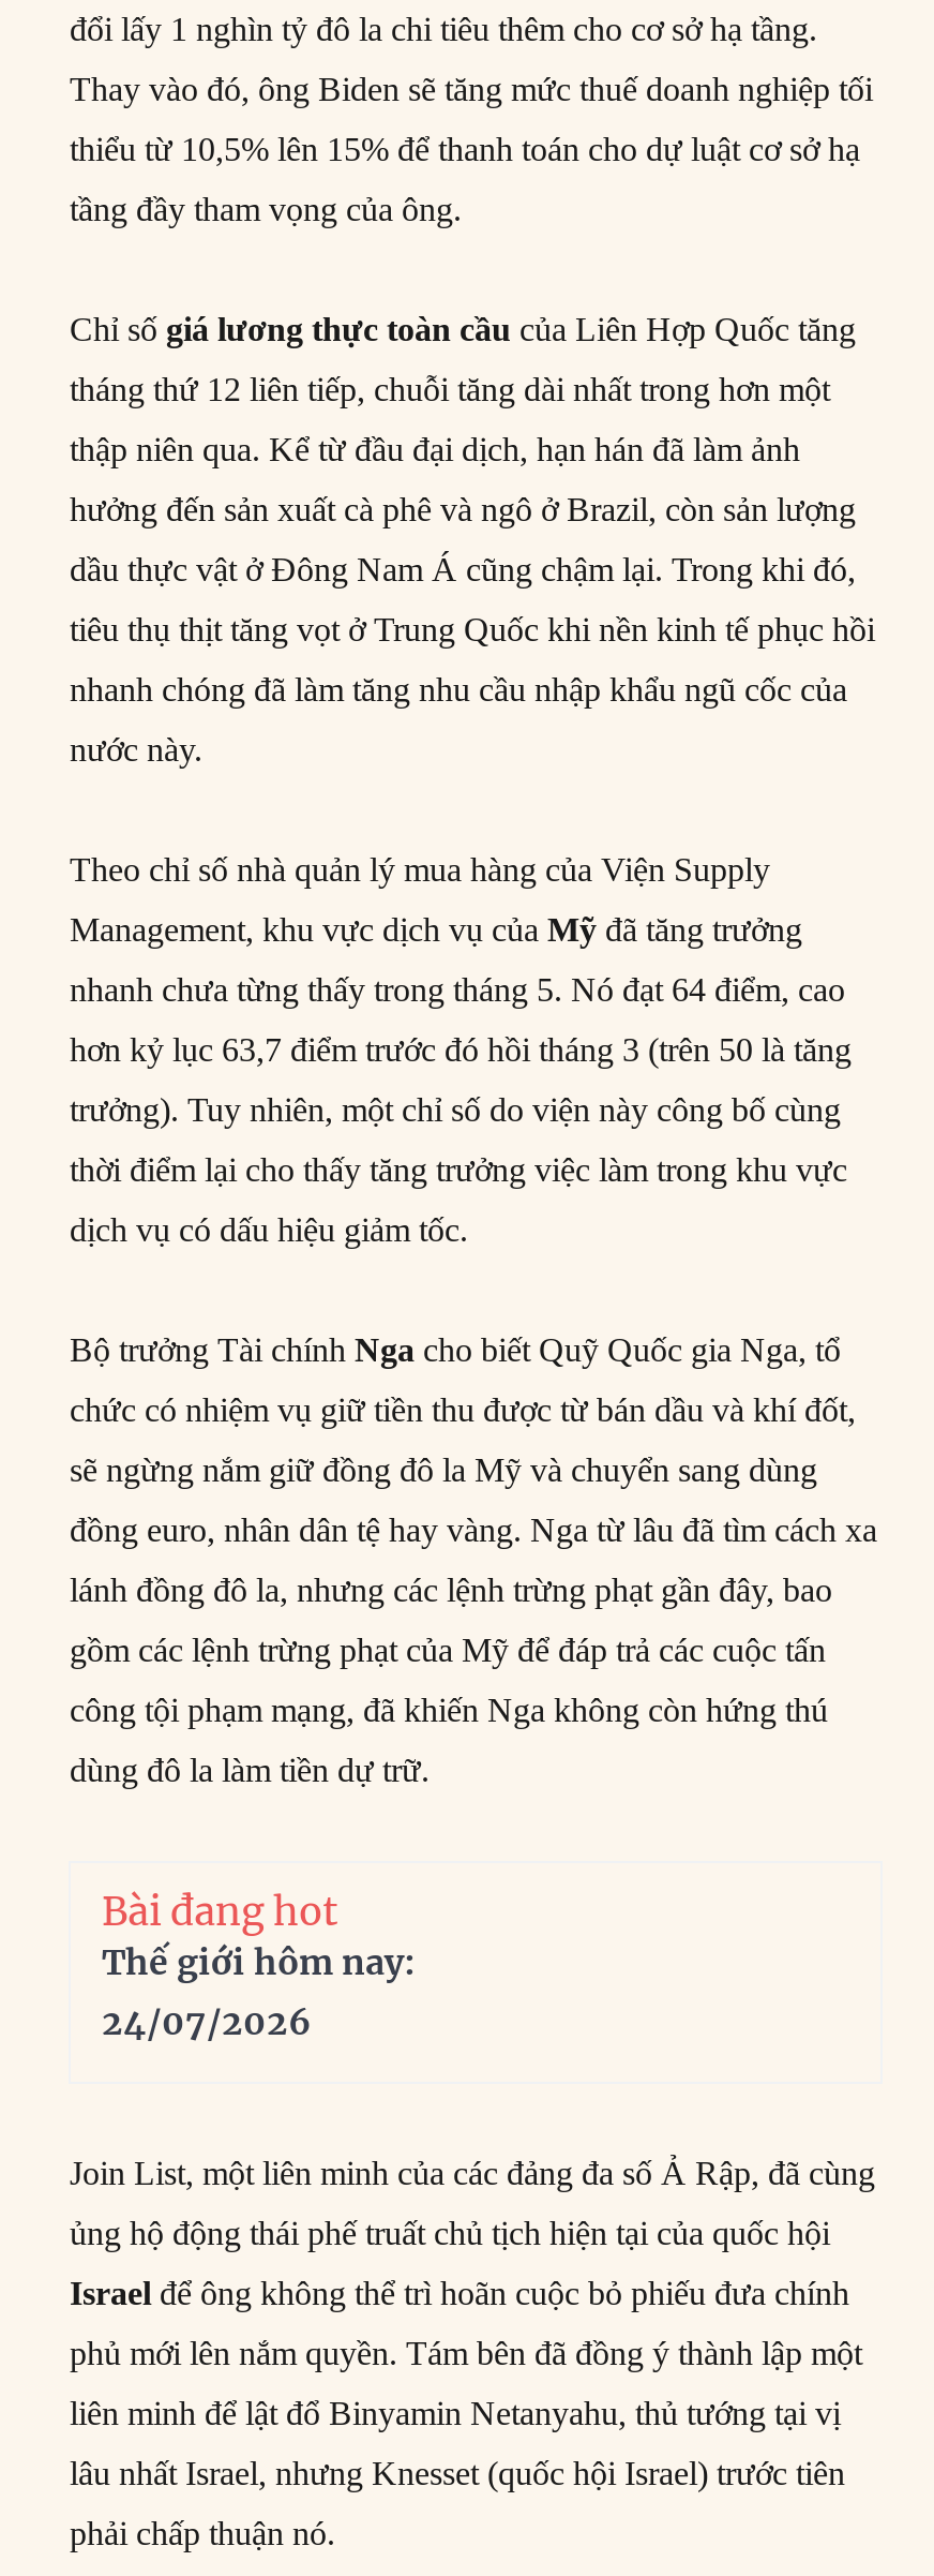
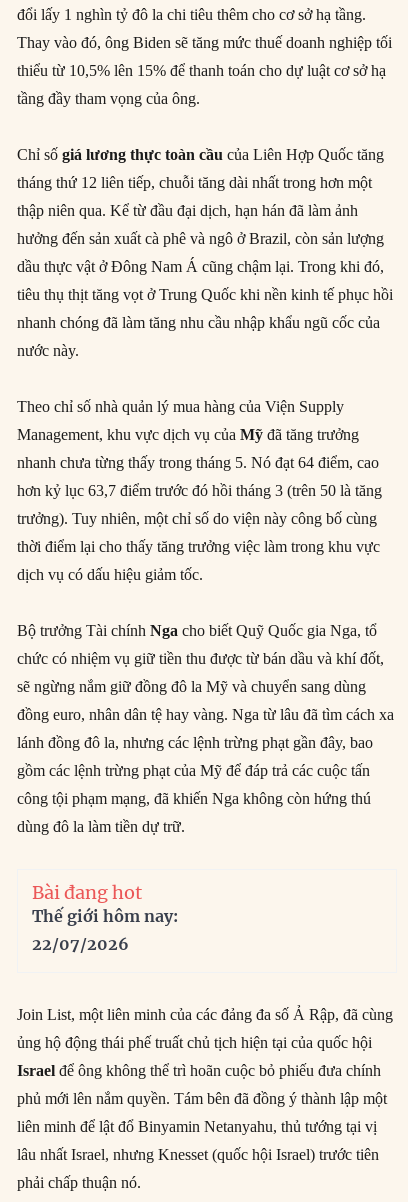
- 24/07/2026
+ 22/07/2026
